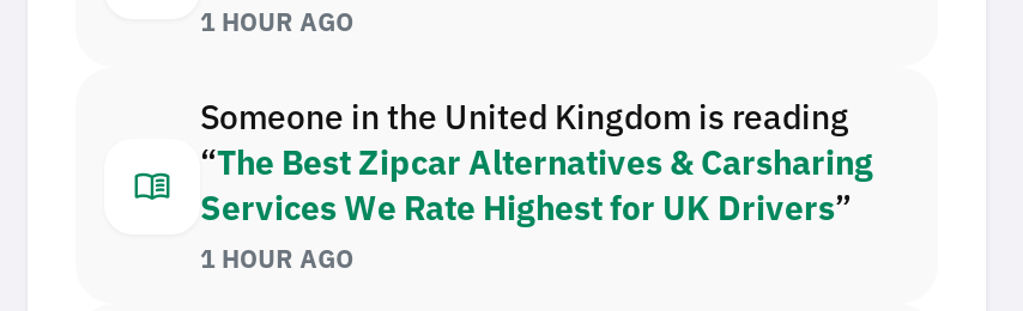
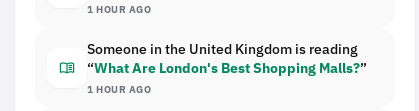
- “The Best Zipcar Alternatives & Carsharing
- Services We Rate Highest for UK Drivers”
+ “What Are London's Best Shopping Malls?”
